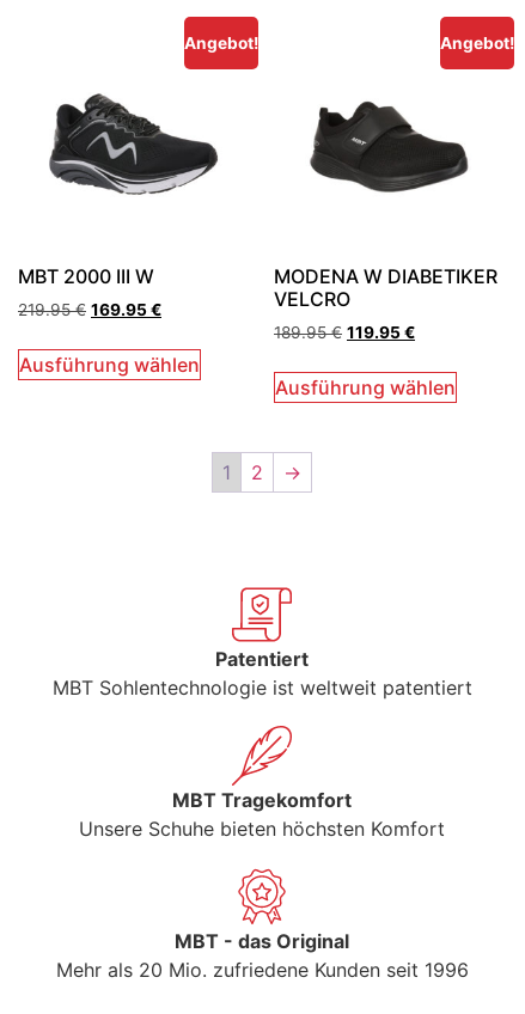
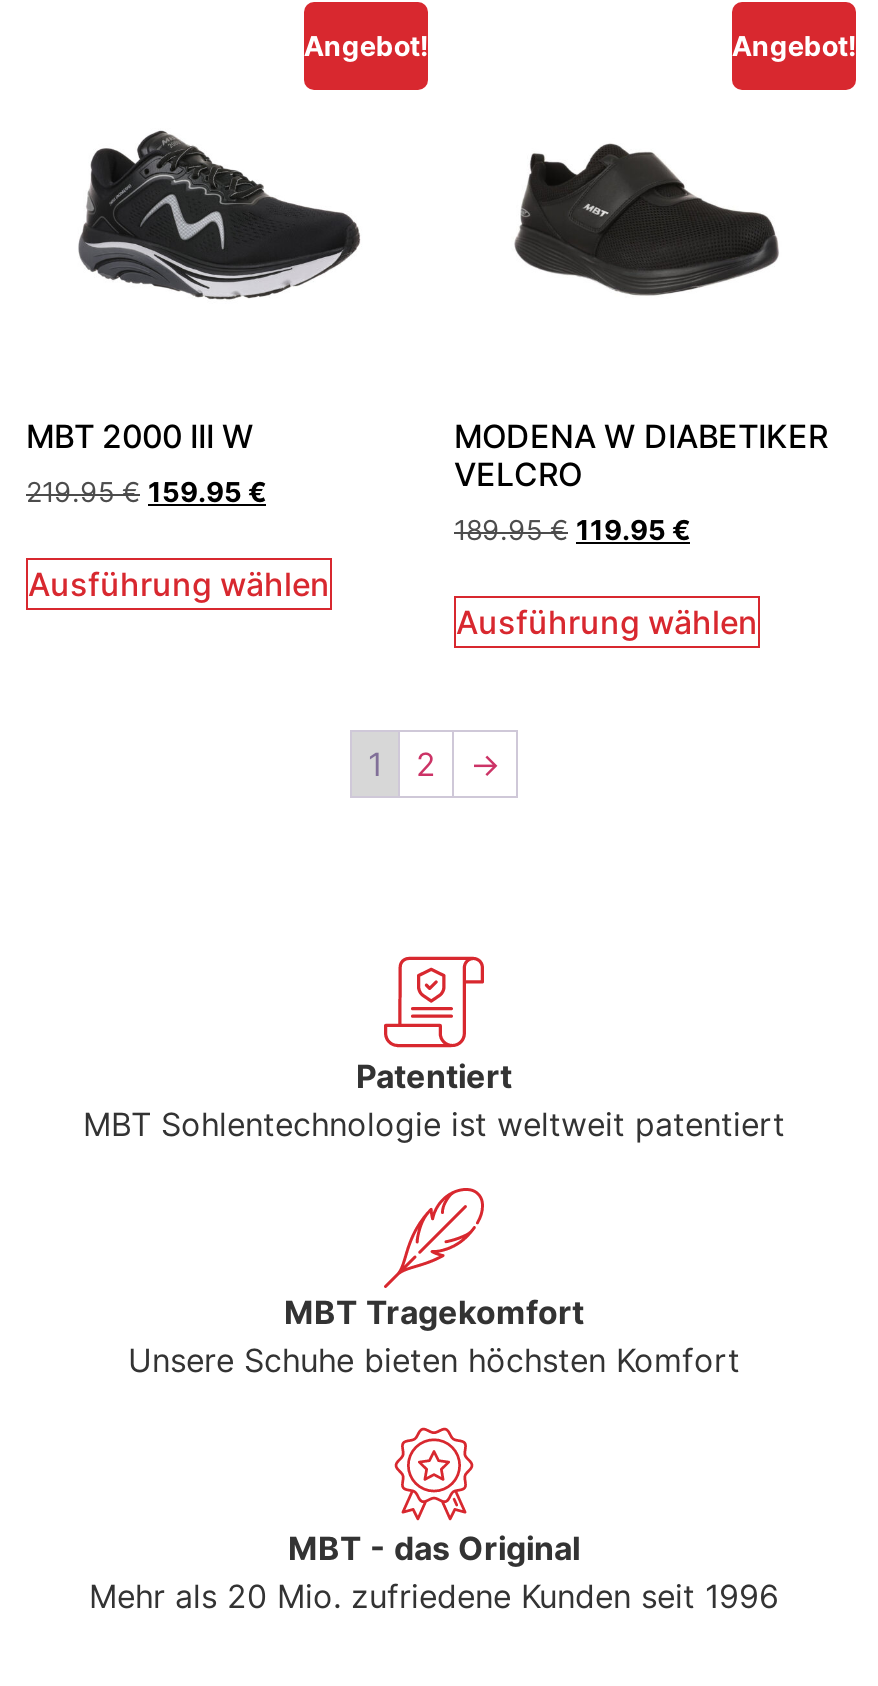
- 219.95€ 169.95 €
+ 219.95€ 159.95 €
